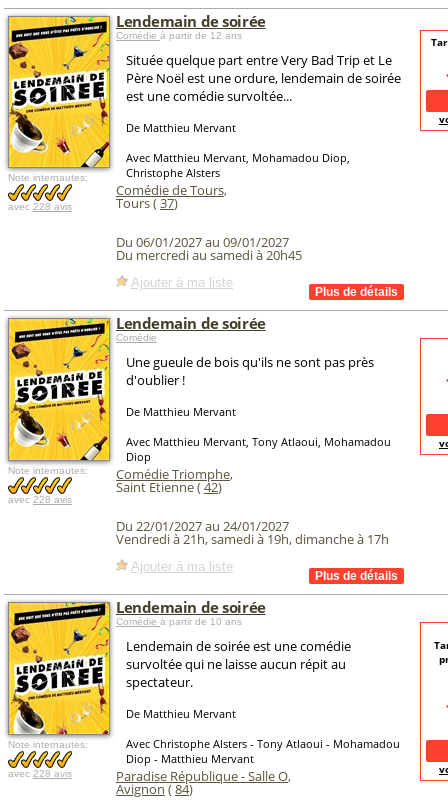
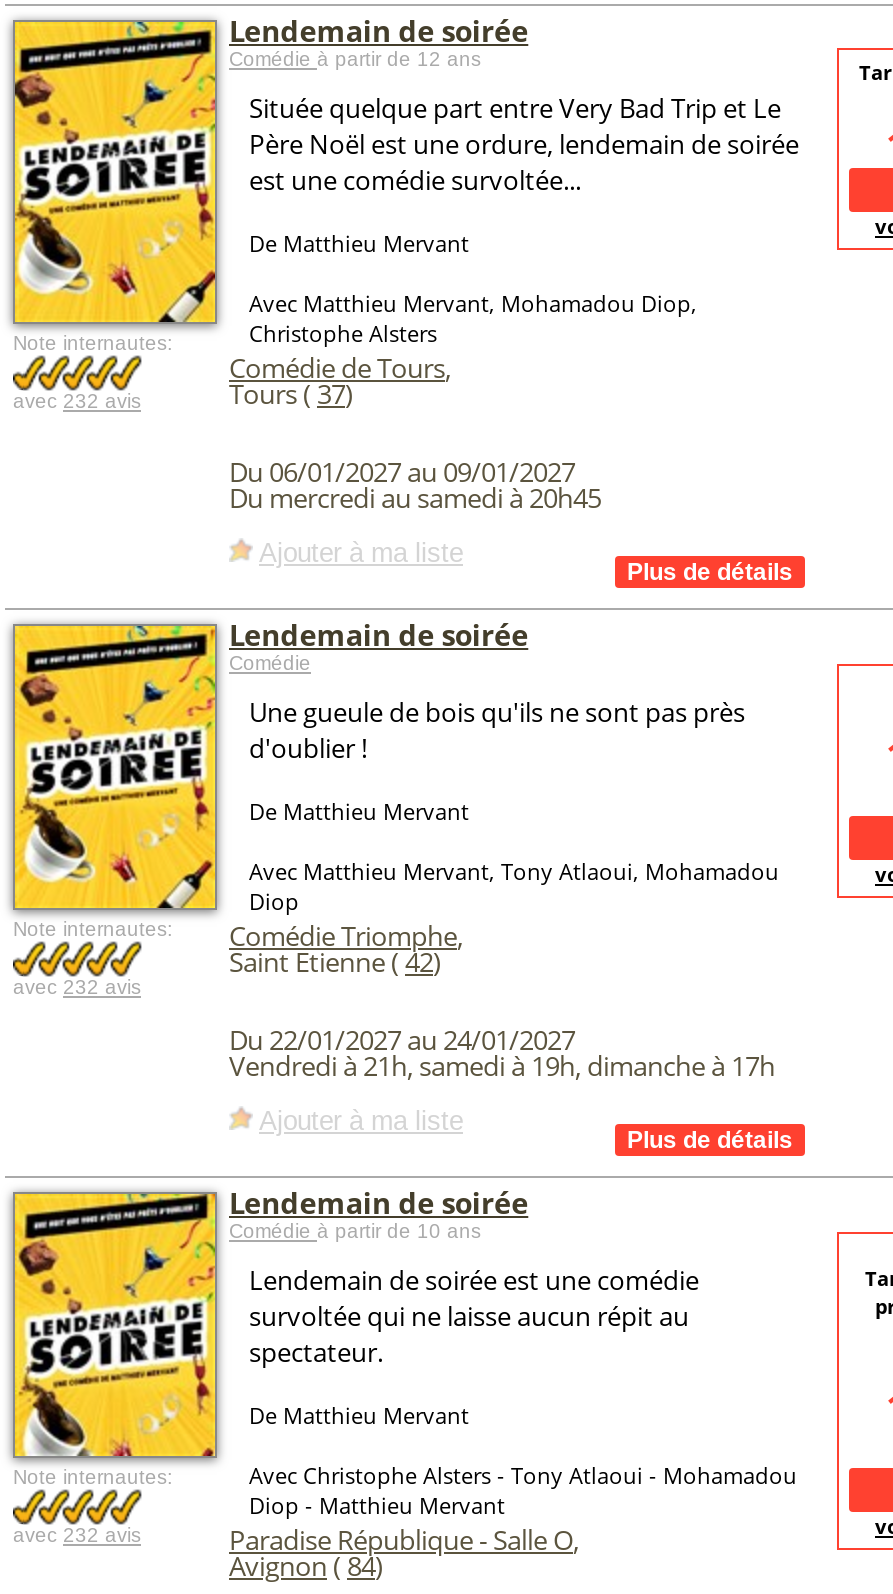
- avec 228 avis
+ avec 232 avis

- avec 228 avis
+ avec 232 avis

- avec 228 avis
+ avec 232 avis
